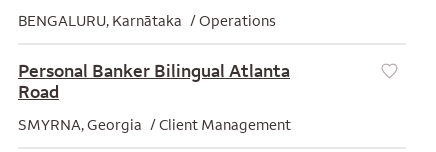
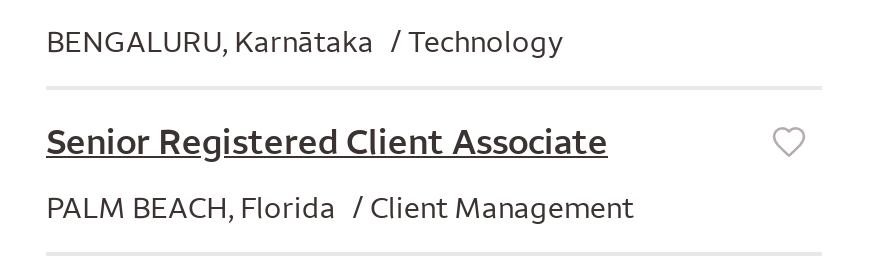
- Operations
+ Technology

- Personal Banker Bilingual Atlanta
- Road
+ Senior Registered Client Associate

- SMYRNA, Georgia
+ PALM BEACH, Florida
